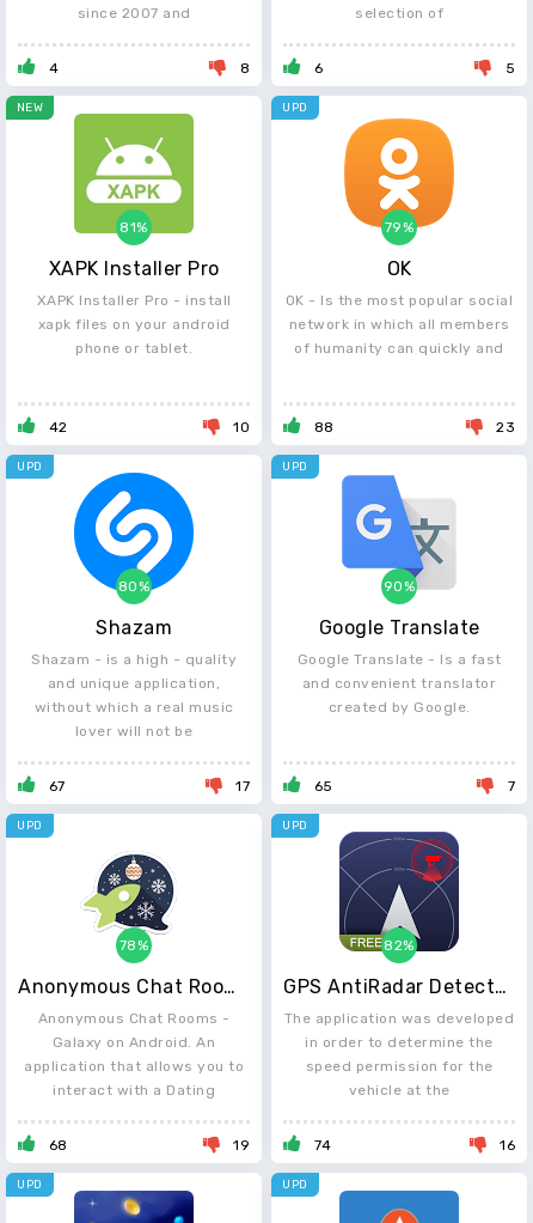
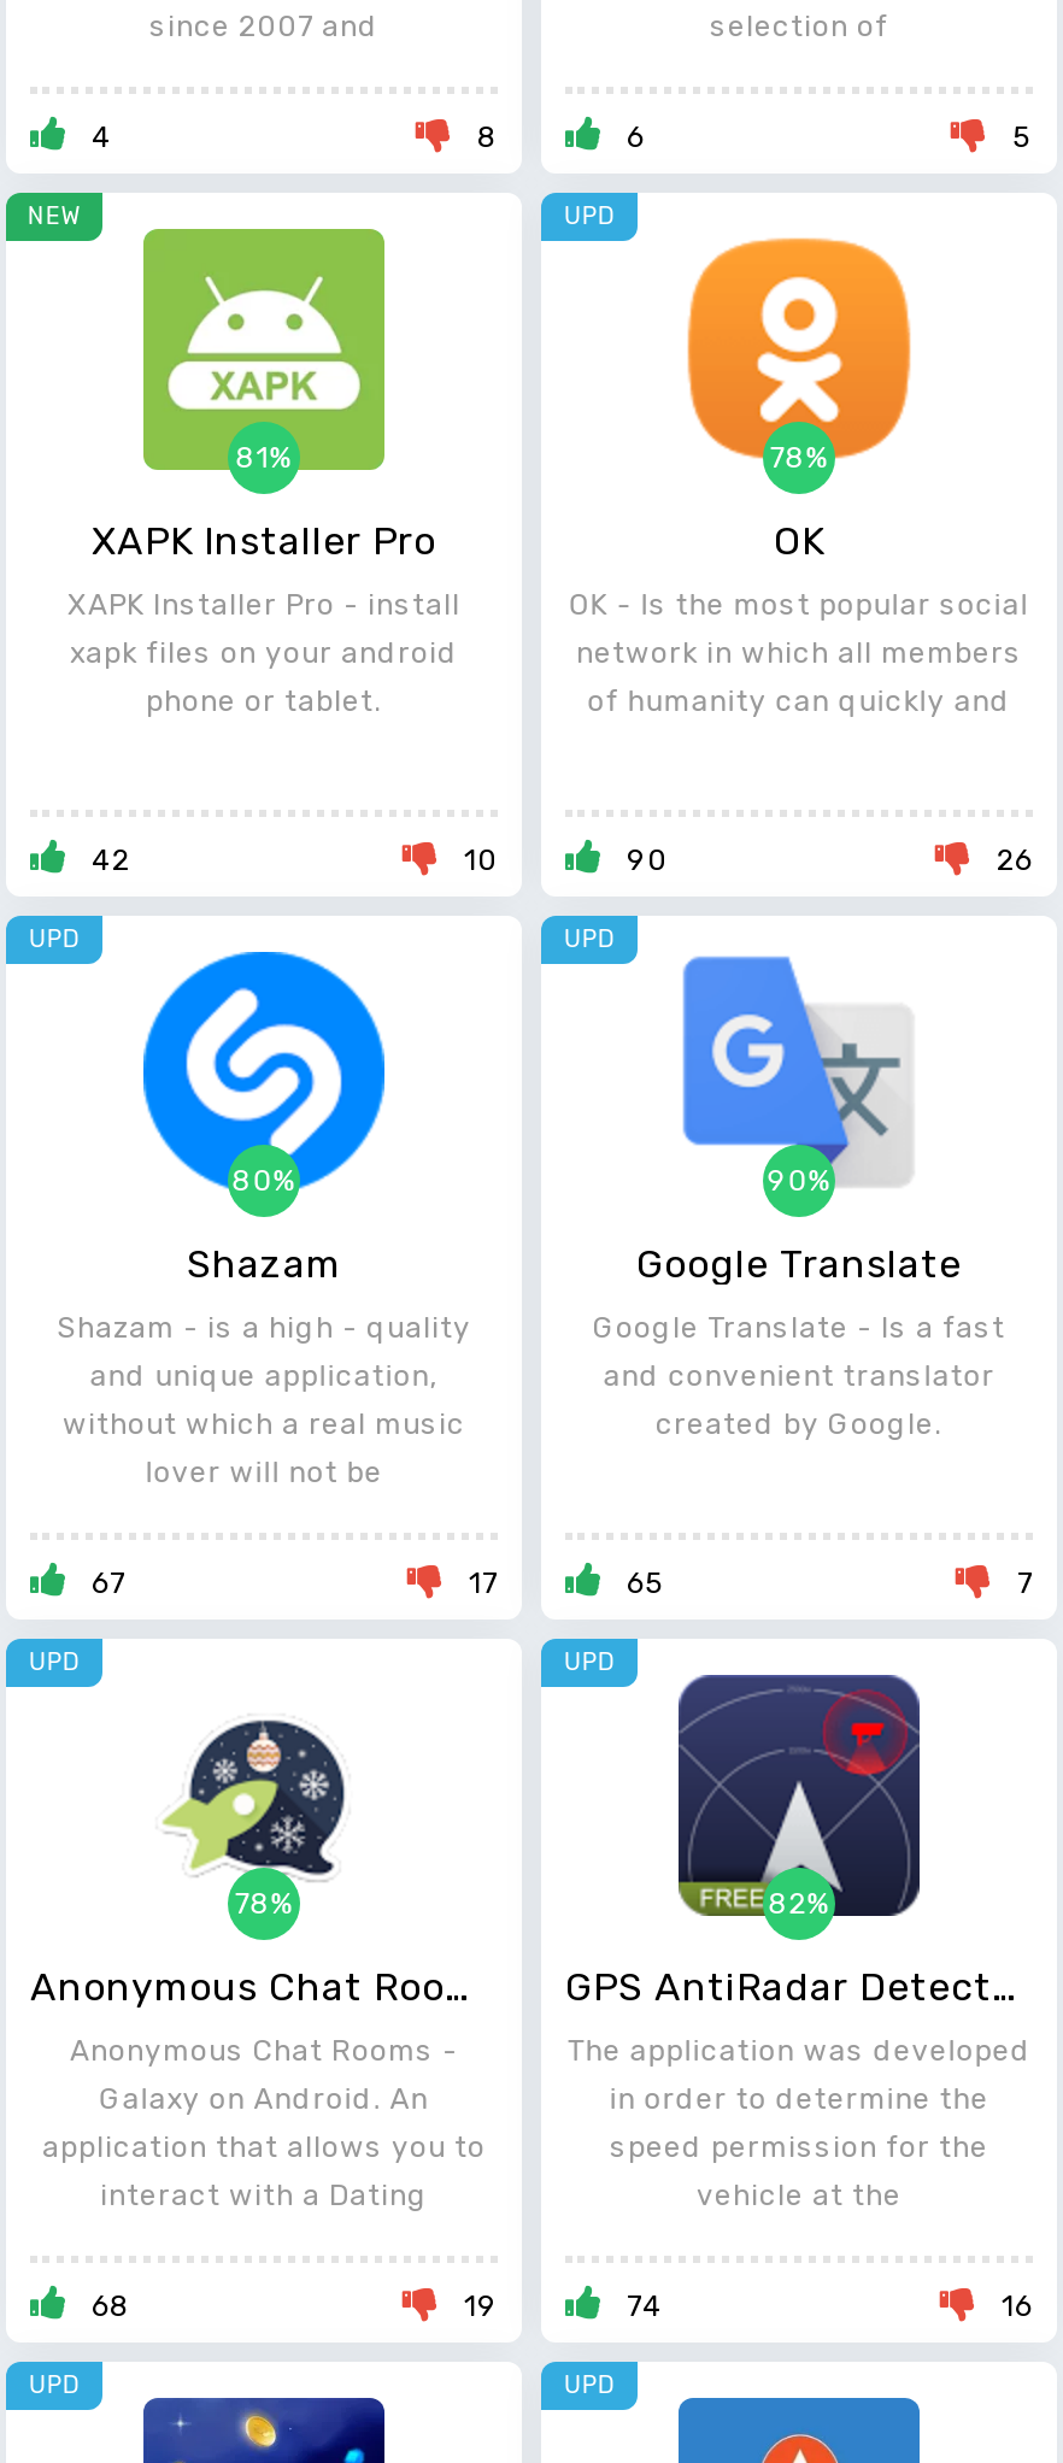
- 79%
+ 78%

- 88
+ 90

- 23
+ 26
